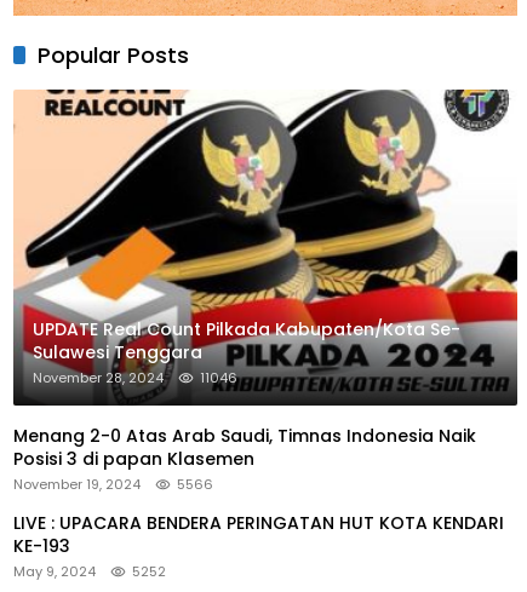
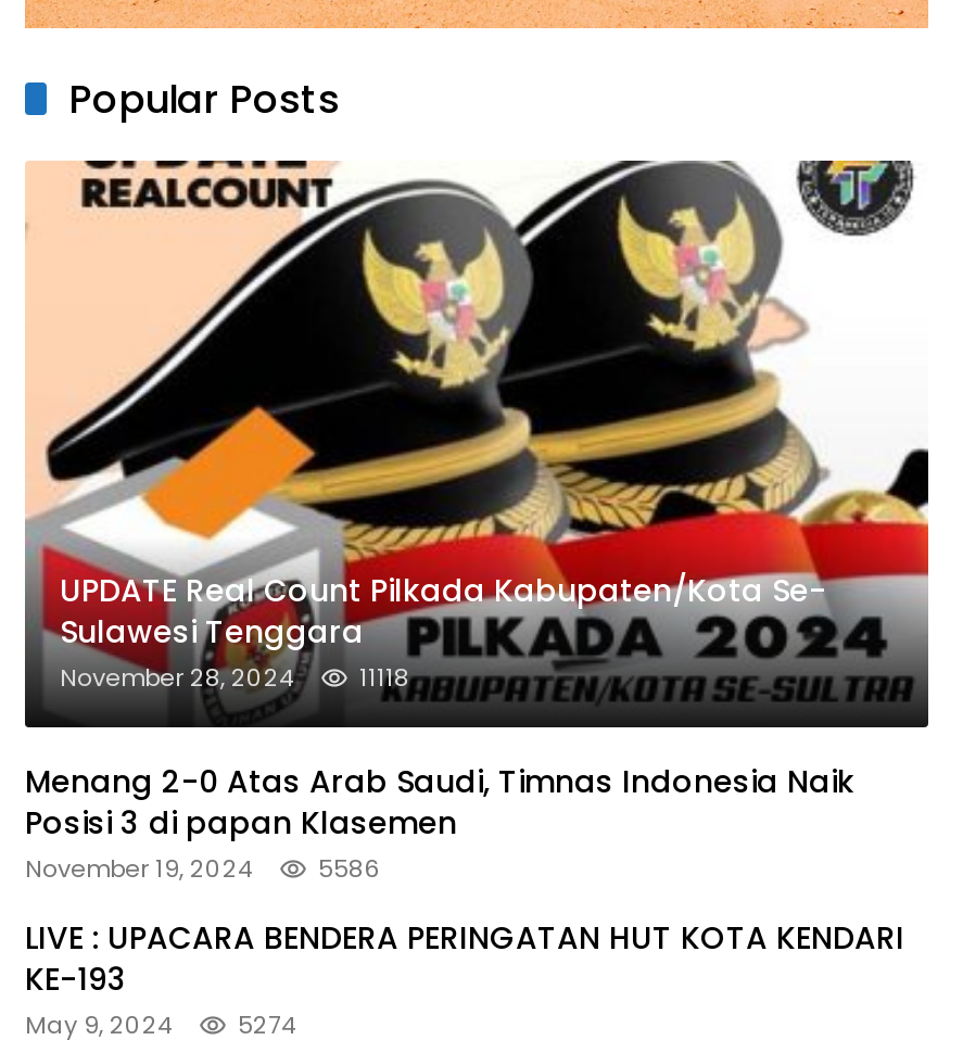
- November 28, 2024 11046
+ November 28, 2024 11118

- November 19, 2024 5566
+ November 19, 2024 5586

- May 9, 2024 5252
+ May 9, 2024 5274
